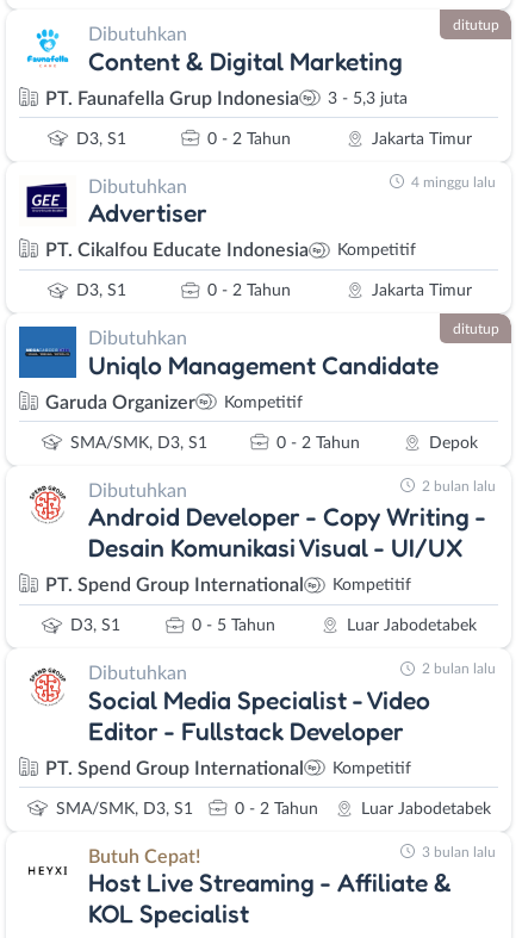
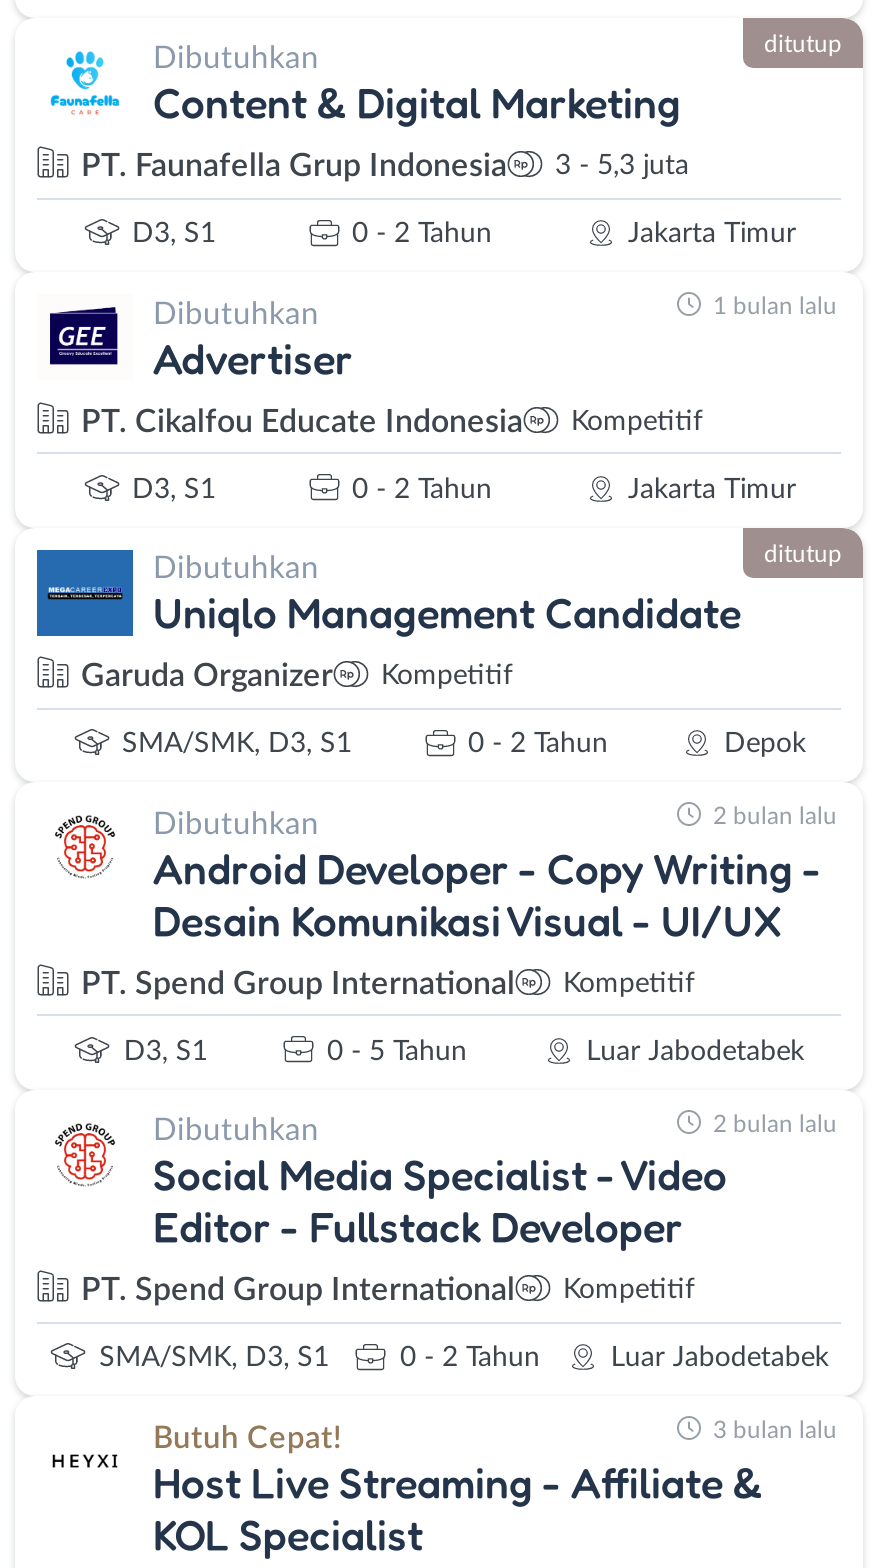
- 4 minggu lalu
+ 1 bulan lalu
